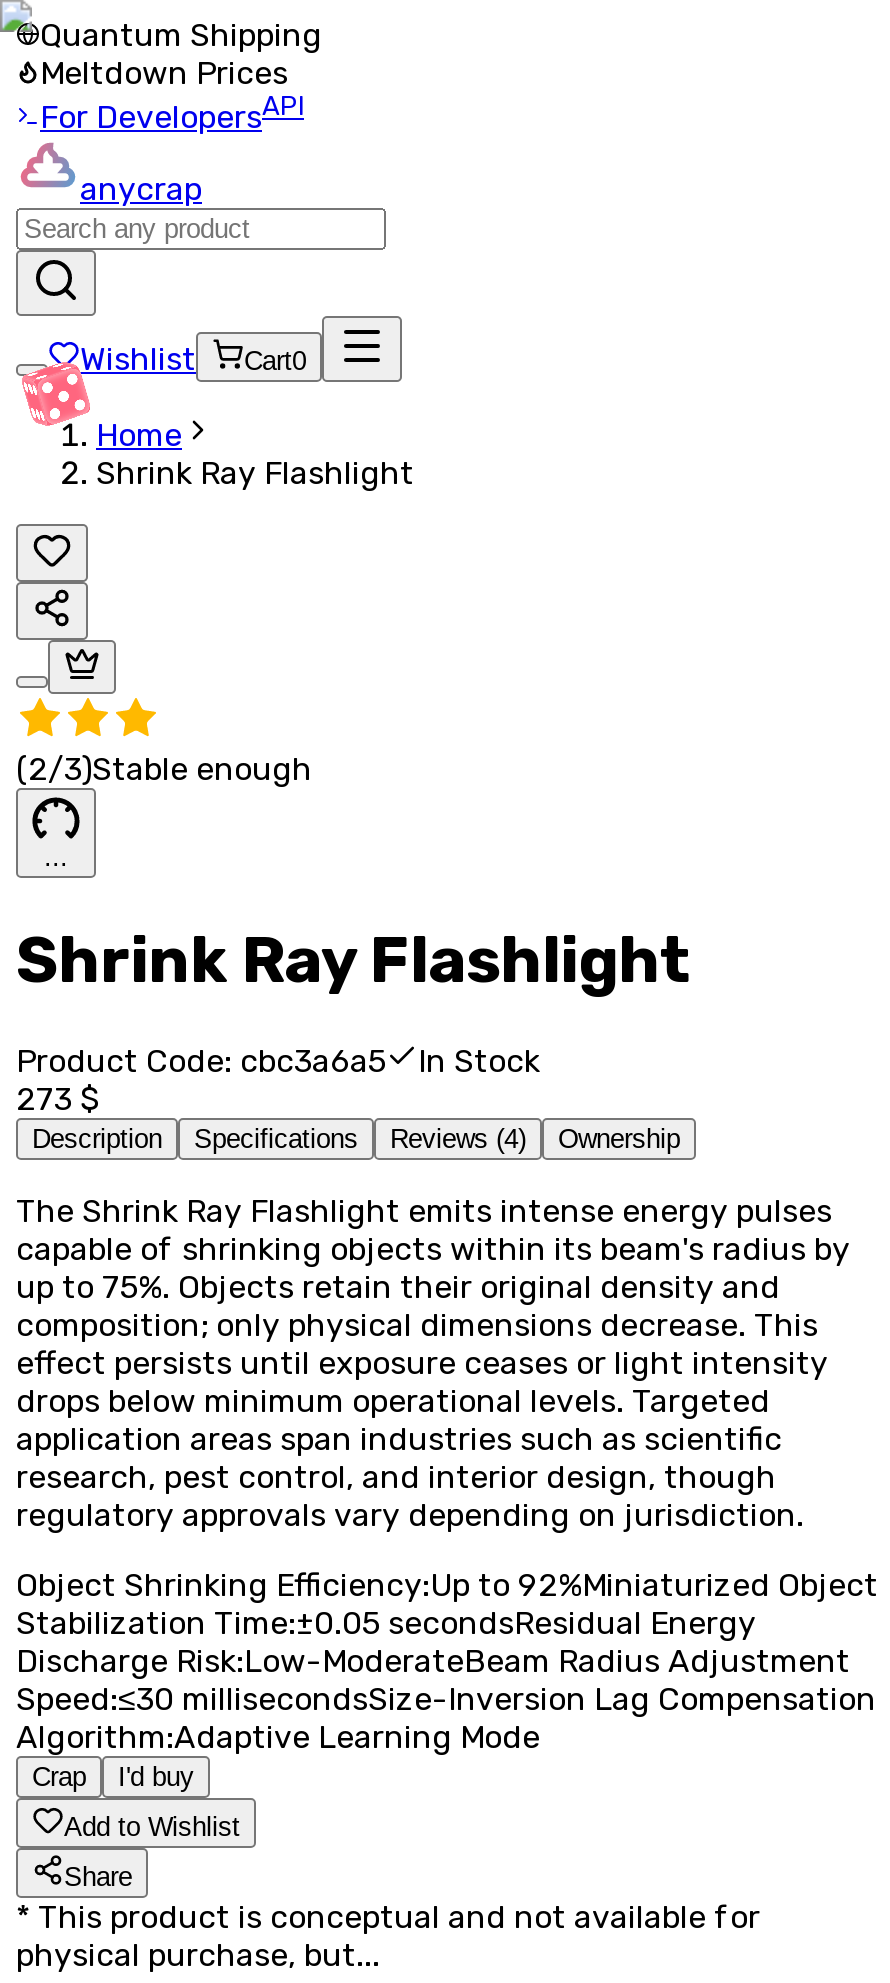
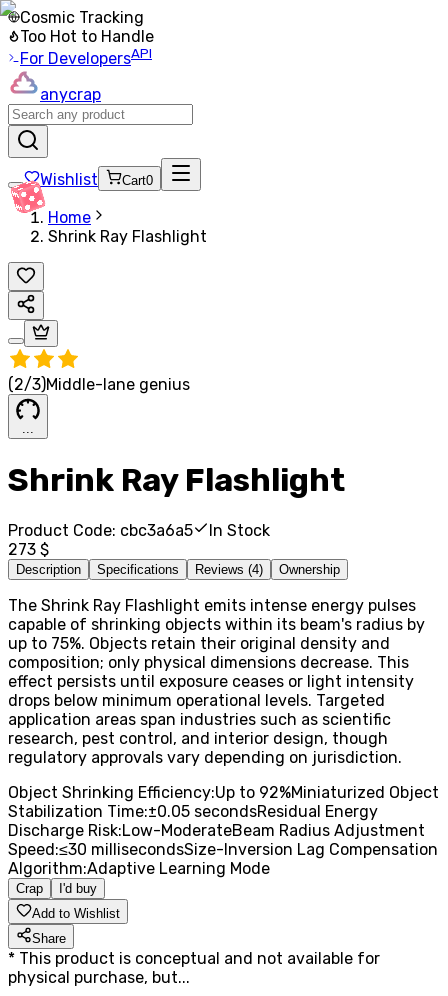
- Quantum Shipping
- Meltdown Prices
+ Cosmic Tracking
+ Too Hot to Handle

- (2/3)Stable enough
+ (2/3)Middle-lane genius
